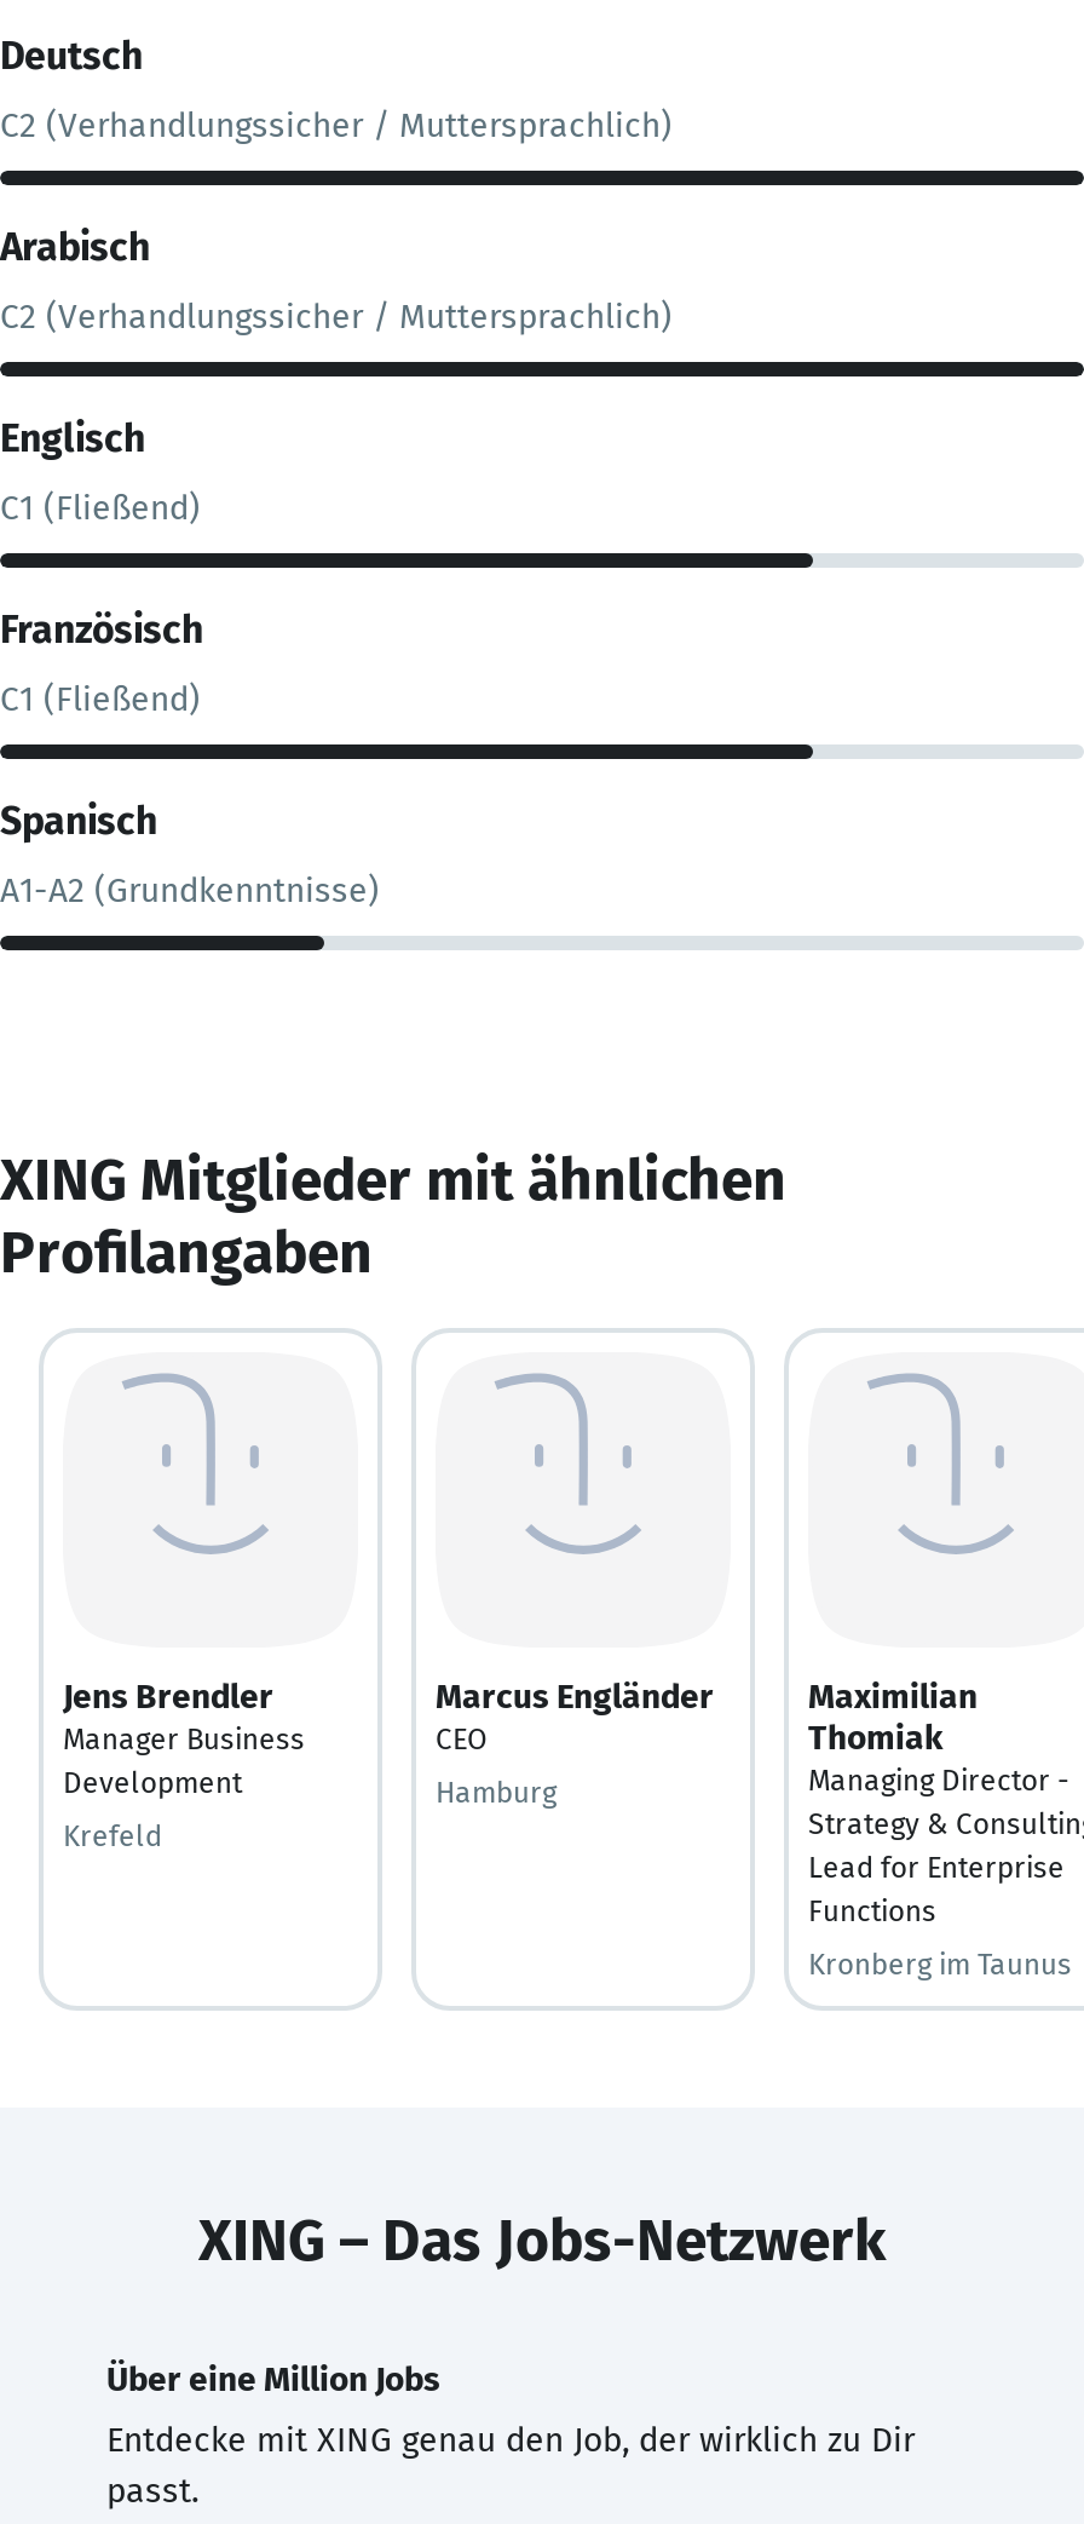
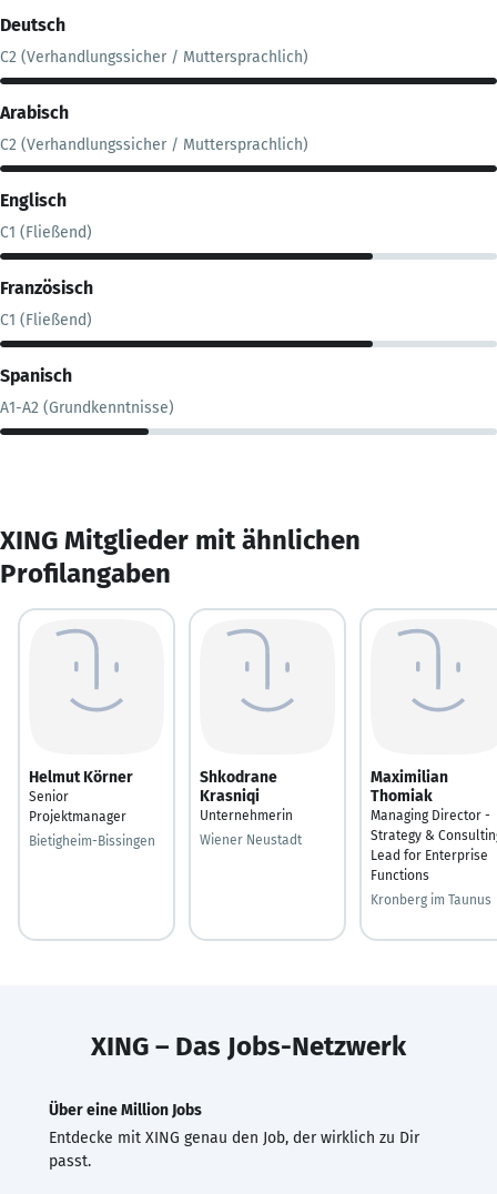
- Jens Brendler
- Manager Business
- Development
+ Helmut Körner
+ Senior
+ Projektmanager

- Marcus Engländer
- CEO
+ Shkodrane
+ Krasniqi
+ Unternehmerin

- Hamburg
+ Wiener Neustadt

- Krefeld
+ Bietigheim-Bissingen
